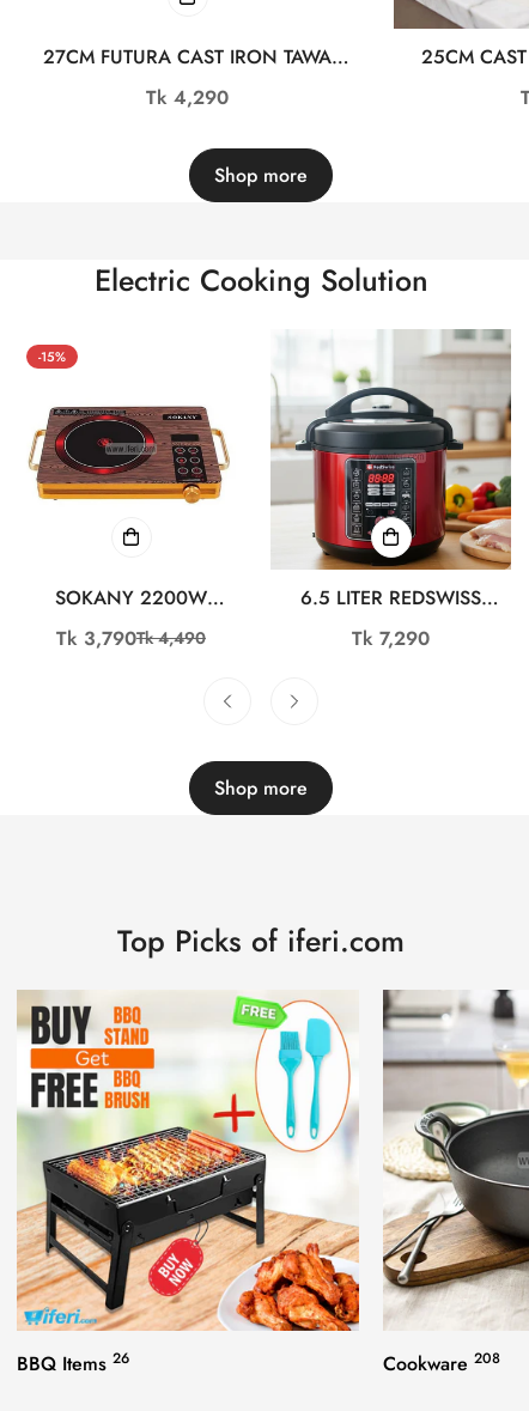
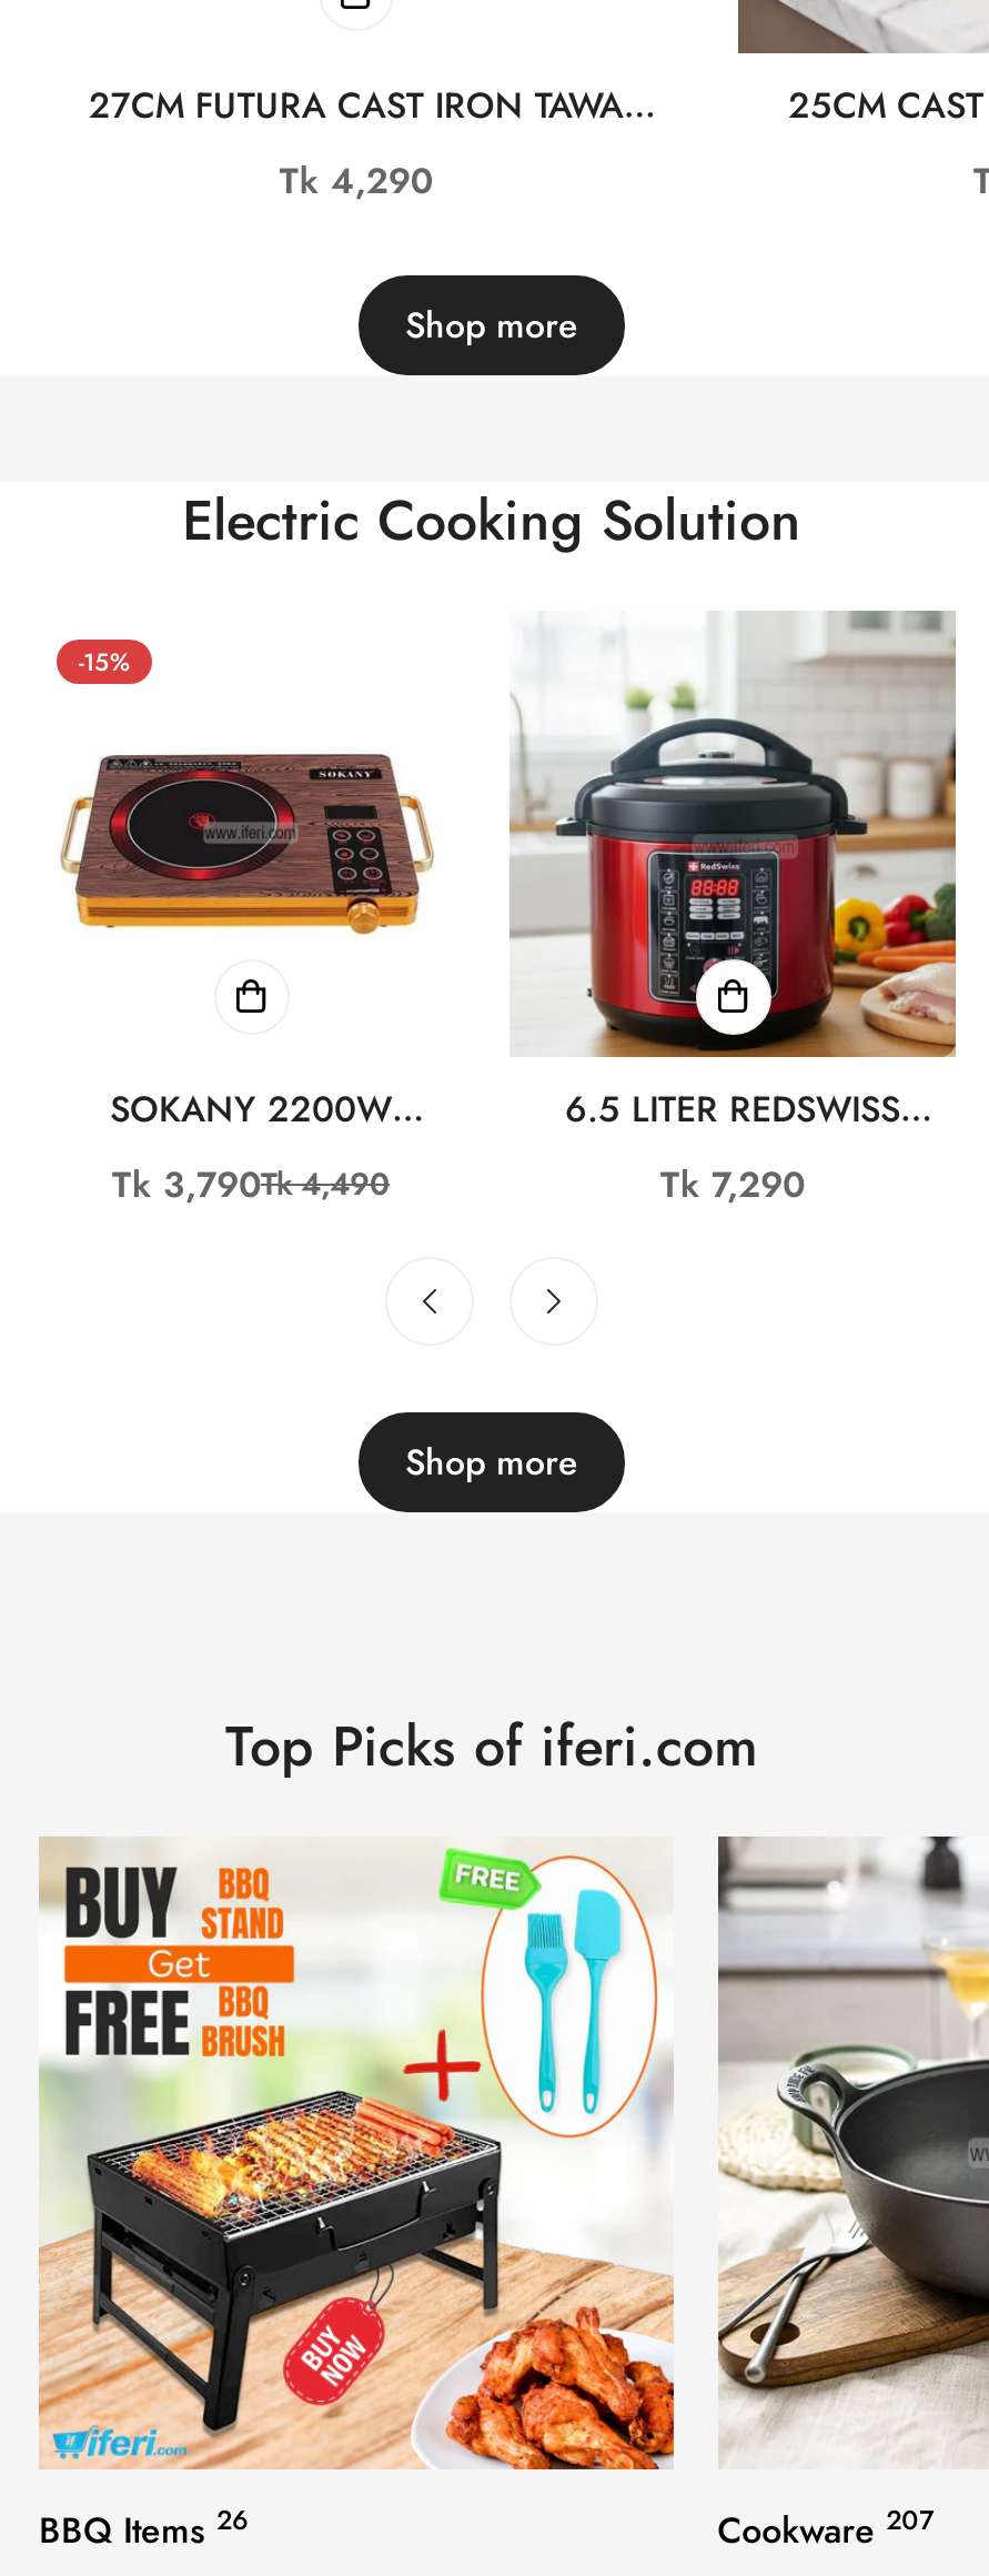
- Cookware 208
+ Cookware 207
